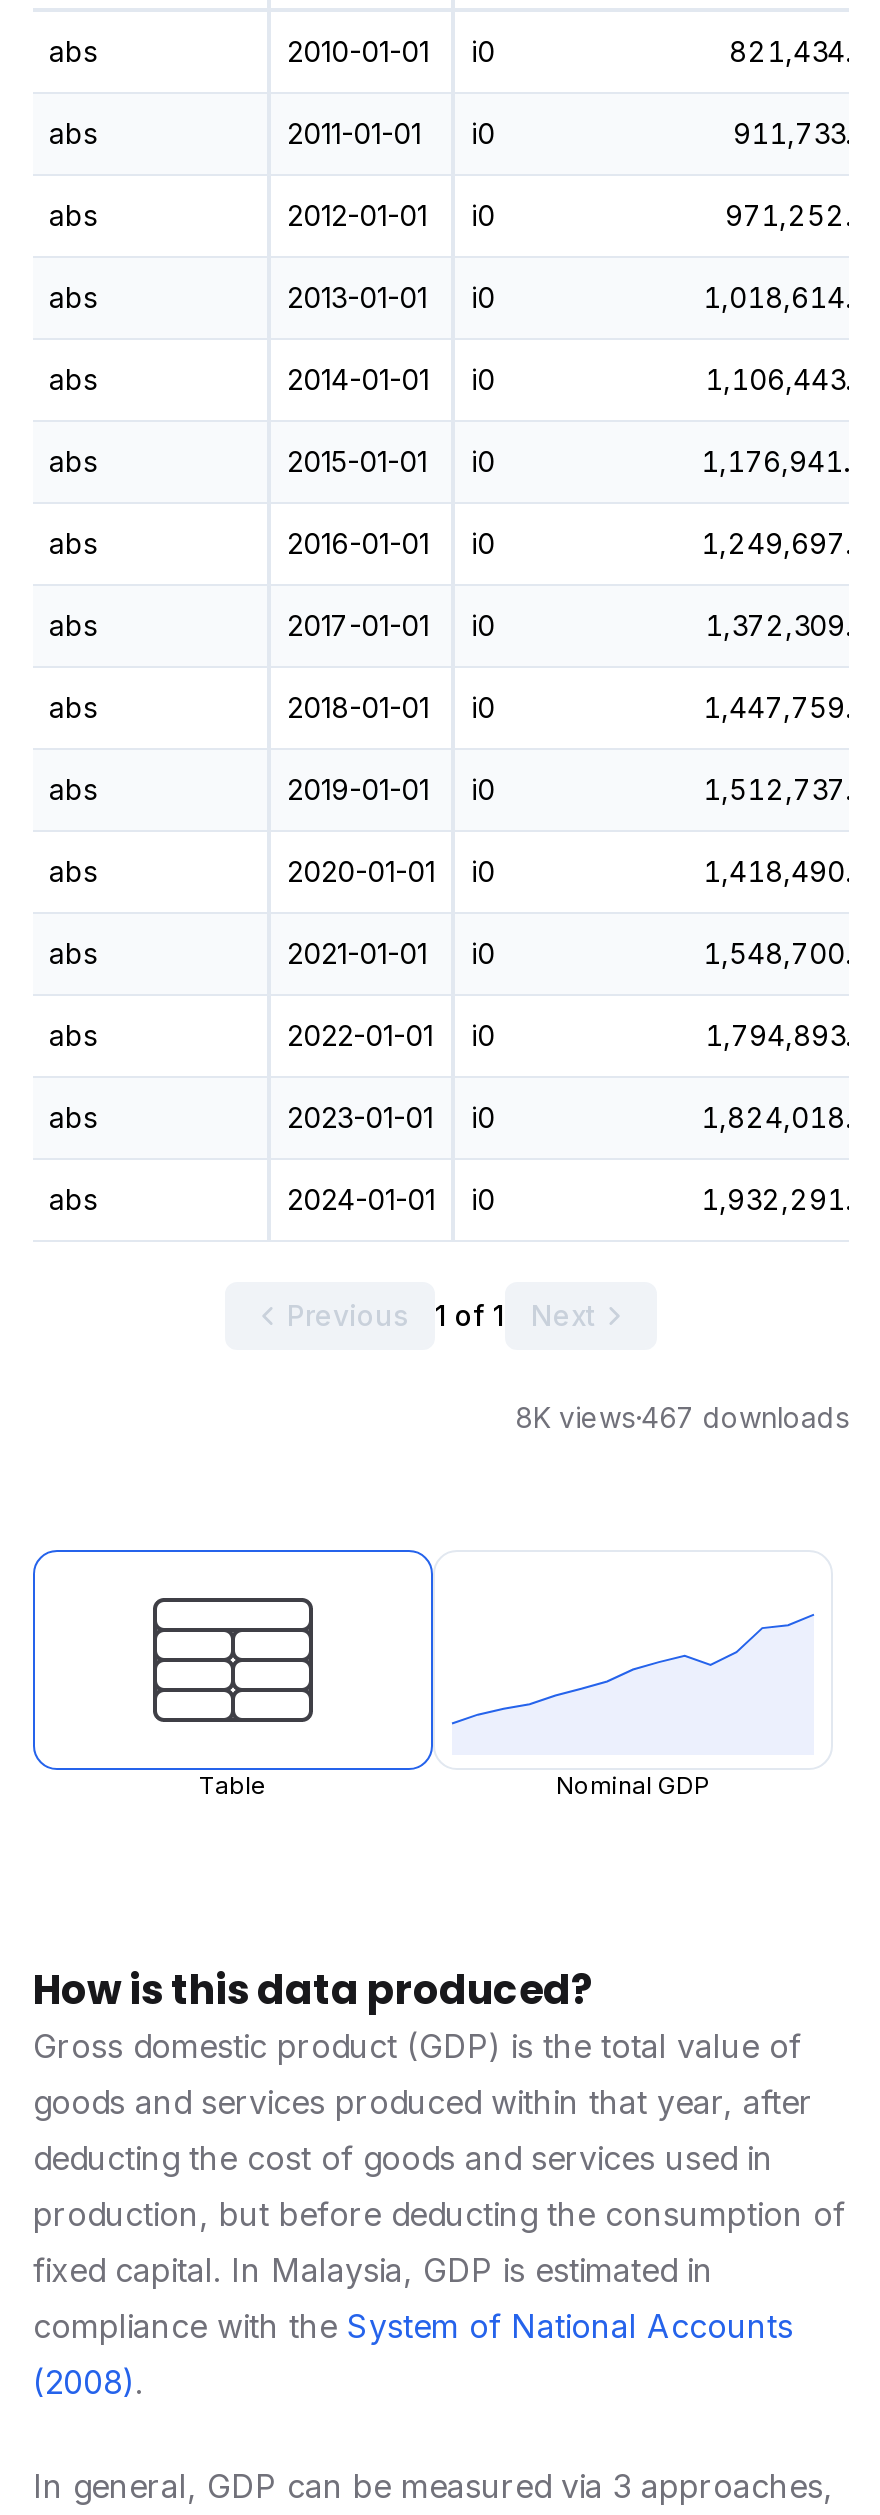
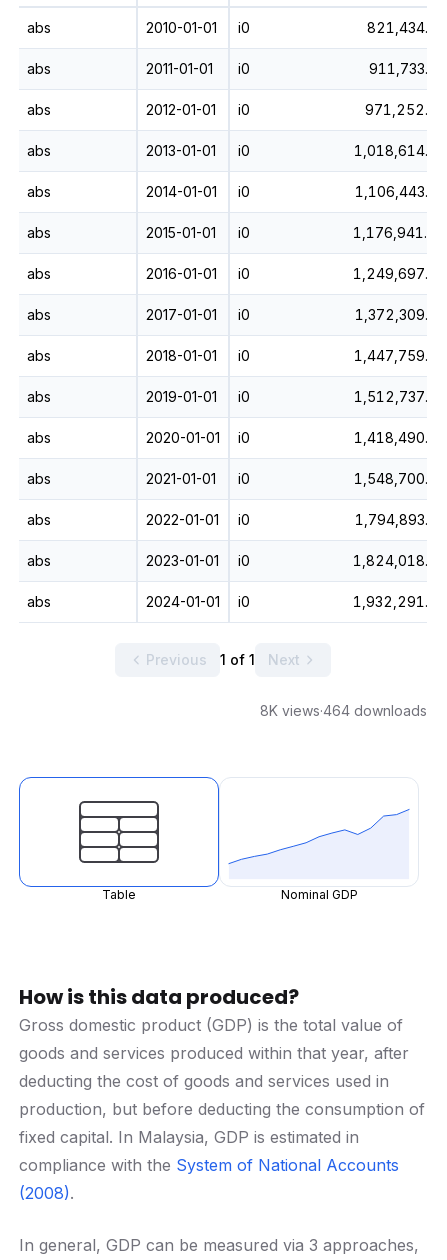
- 8K views·467 downloads
+ 8K views·464 downloads
